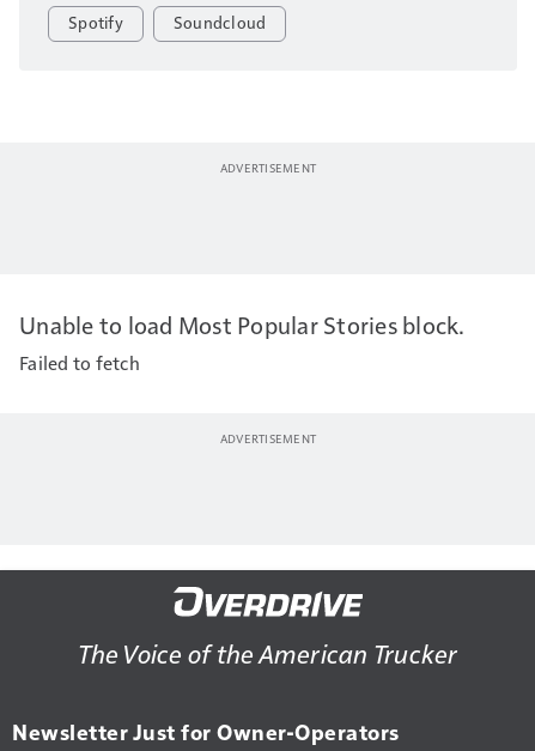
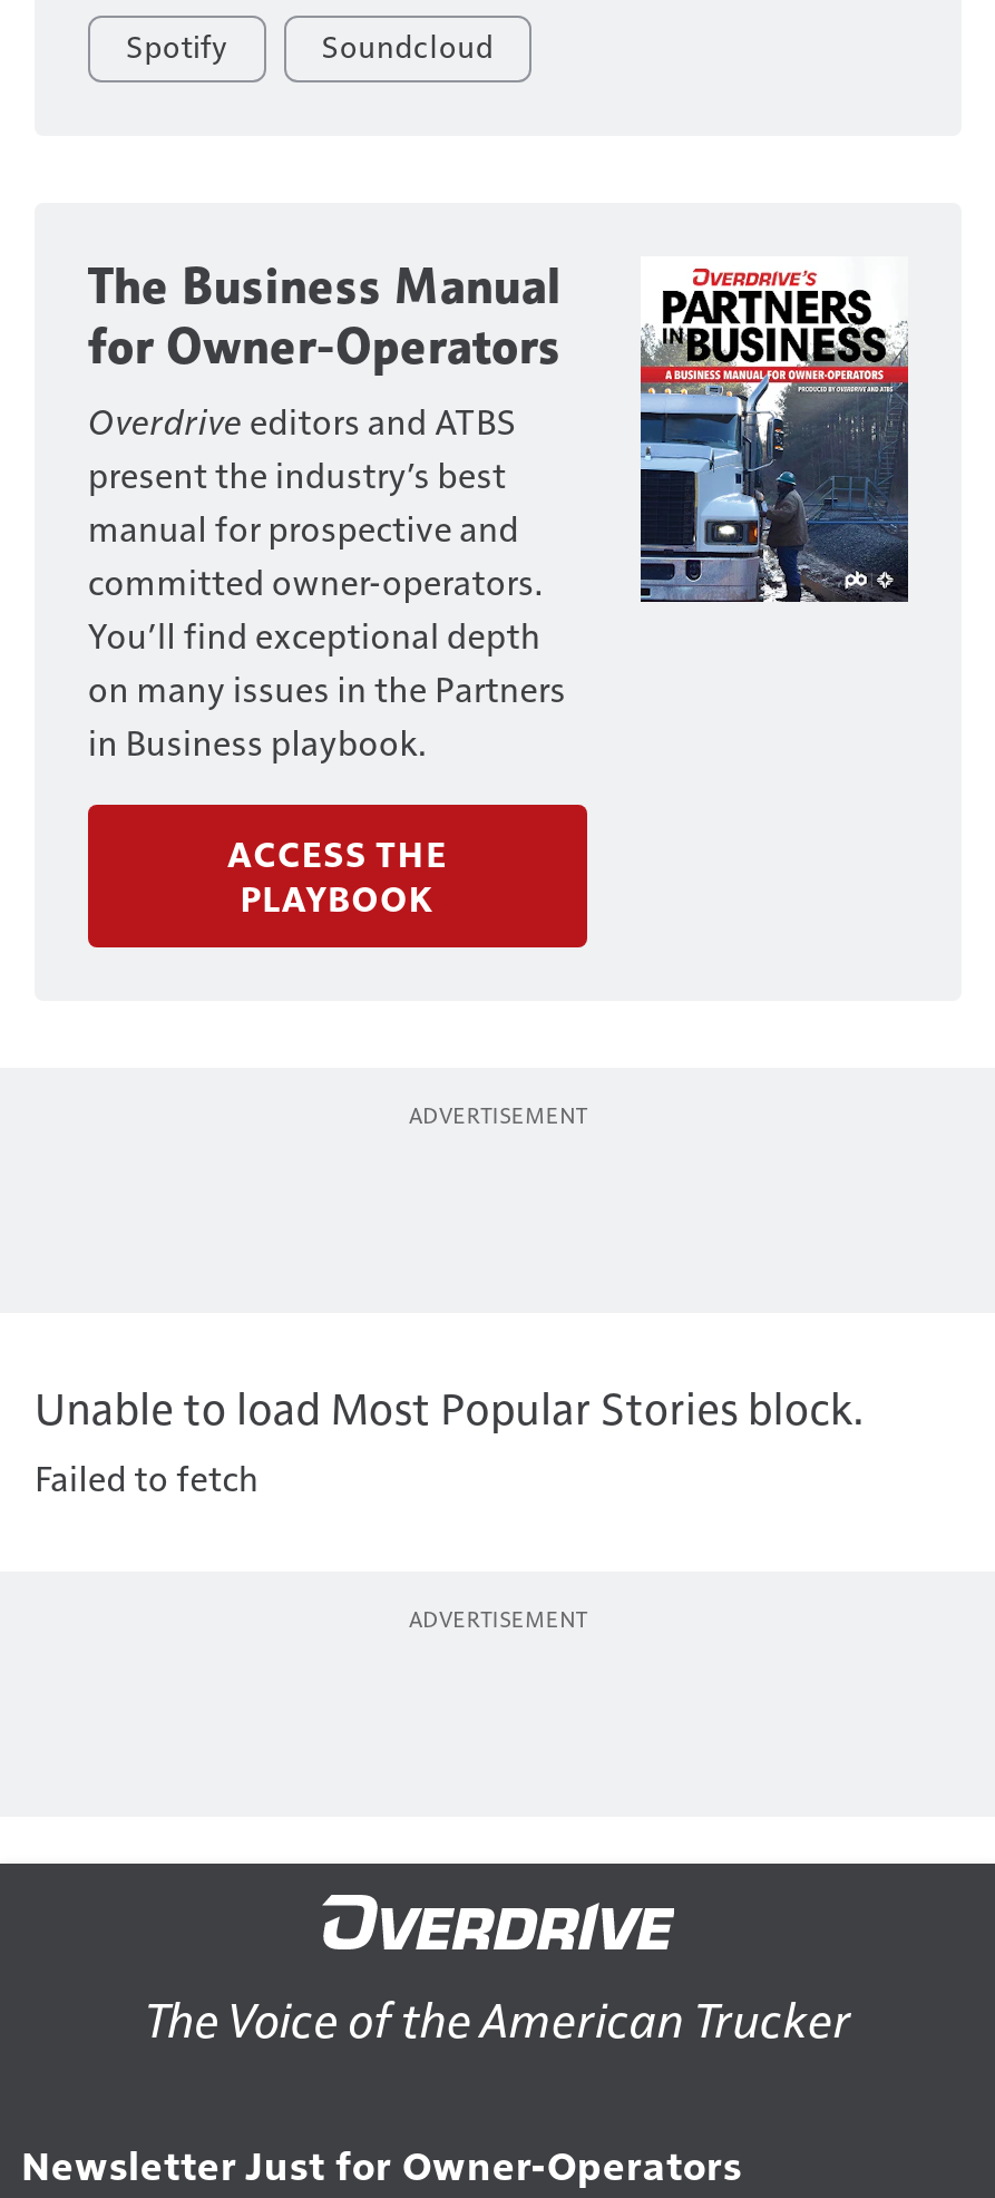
+ [image]
+ The Business Manual
+ for Owner-Operators
+ Overdrive editors and ATBS
+ present the industry’s best
+ manual for prospective and
+ committed owner-operators.
+ You’ll find exceptional depth
+ on many issues in the Partners
+ in Business playbook.
+ ACCESS THE
+ PLAYBOOK
